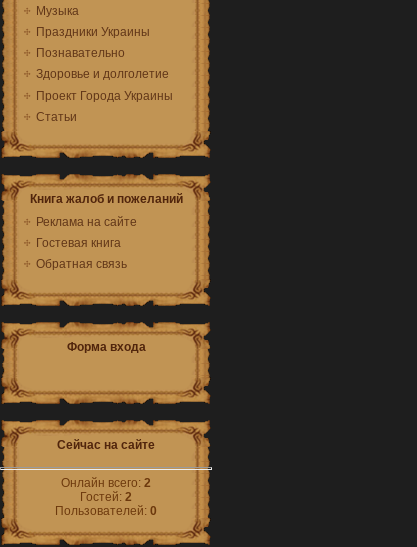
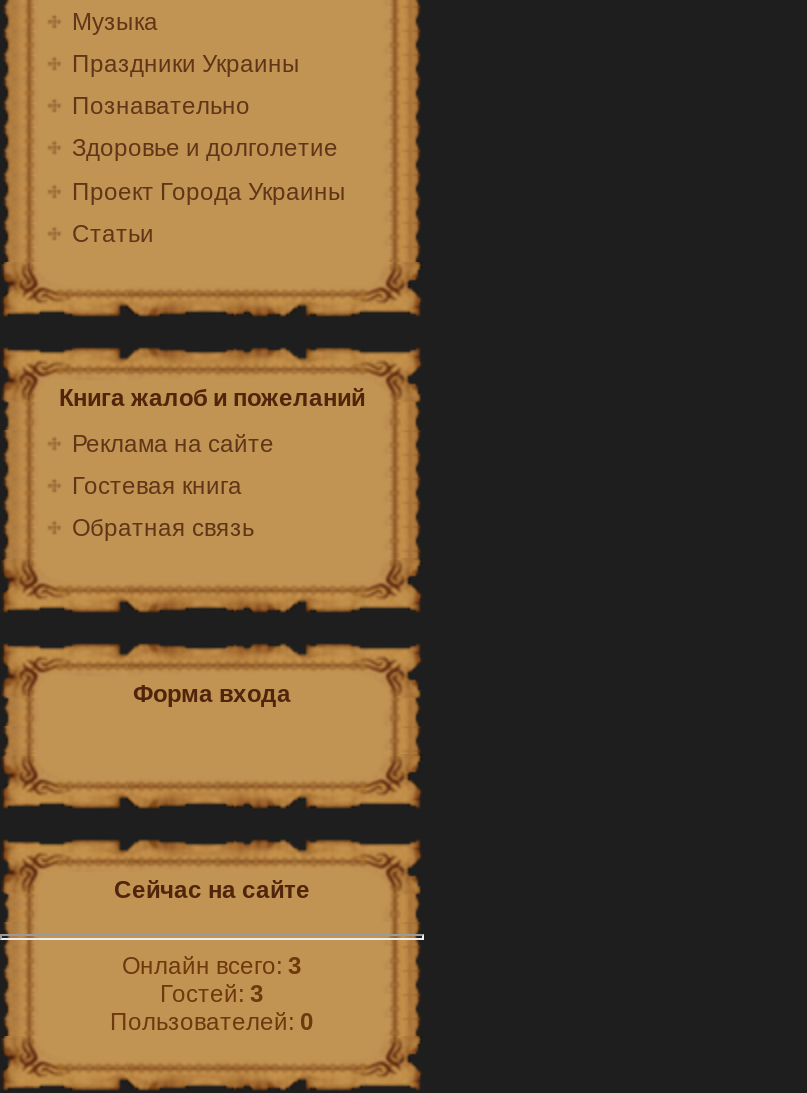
- Онлайн всего: 2
+ Онлайн всего: 3

- Гостей: 2
+ Гостей: 3
